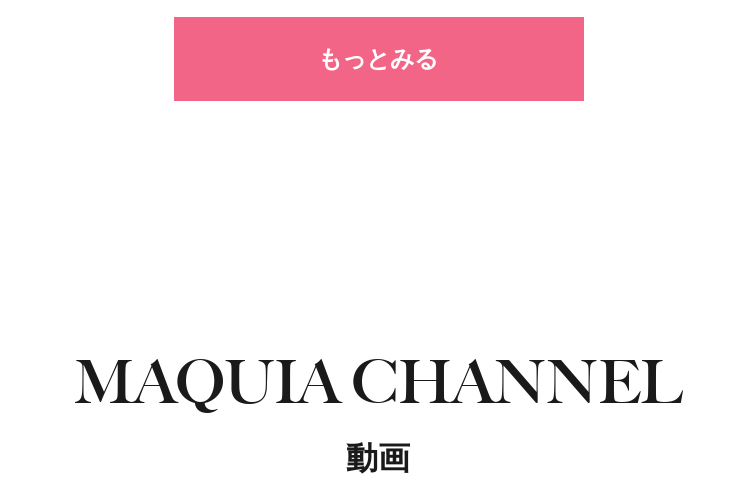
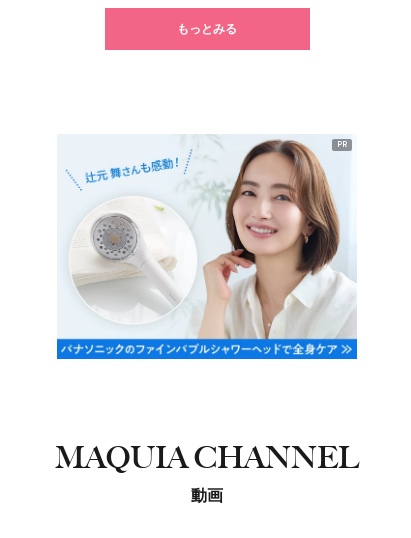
+ [image]
+ PR
